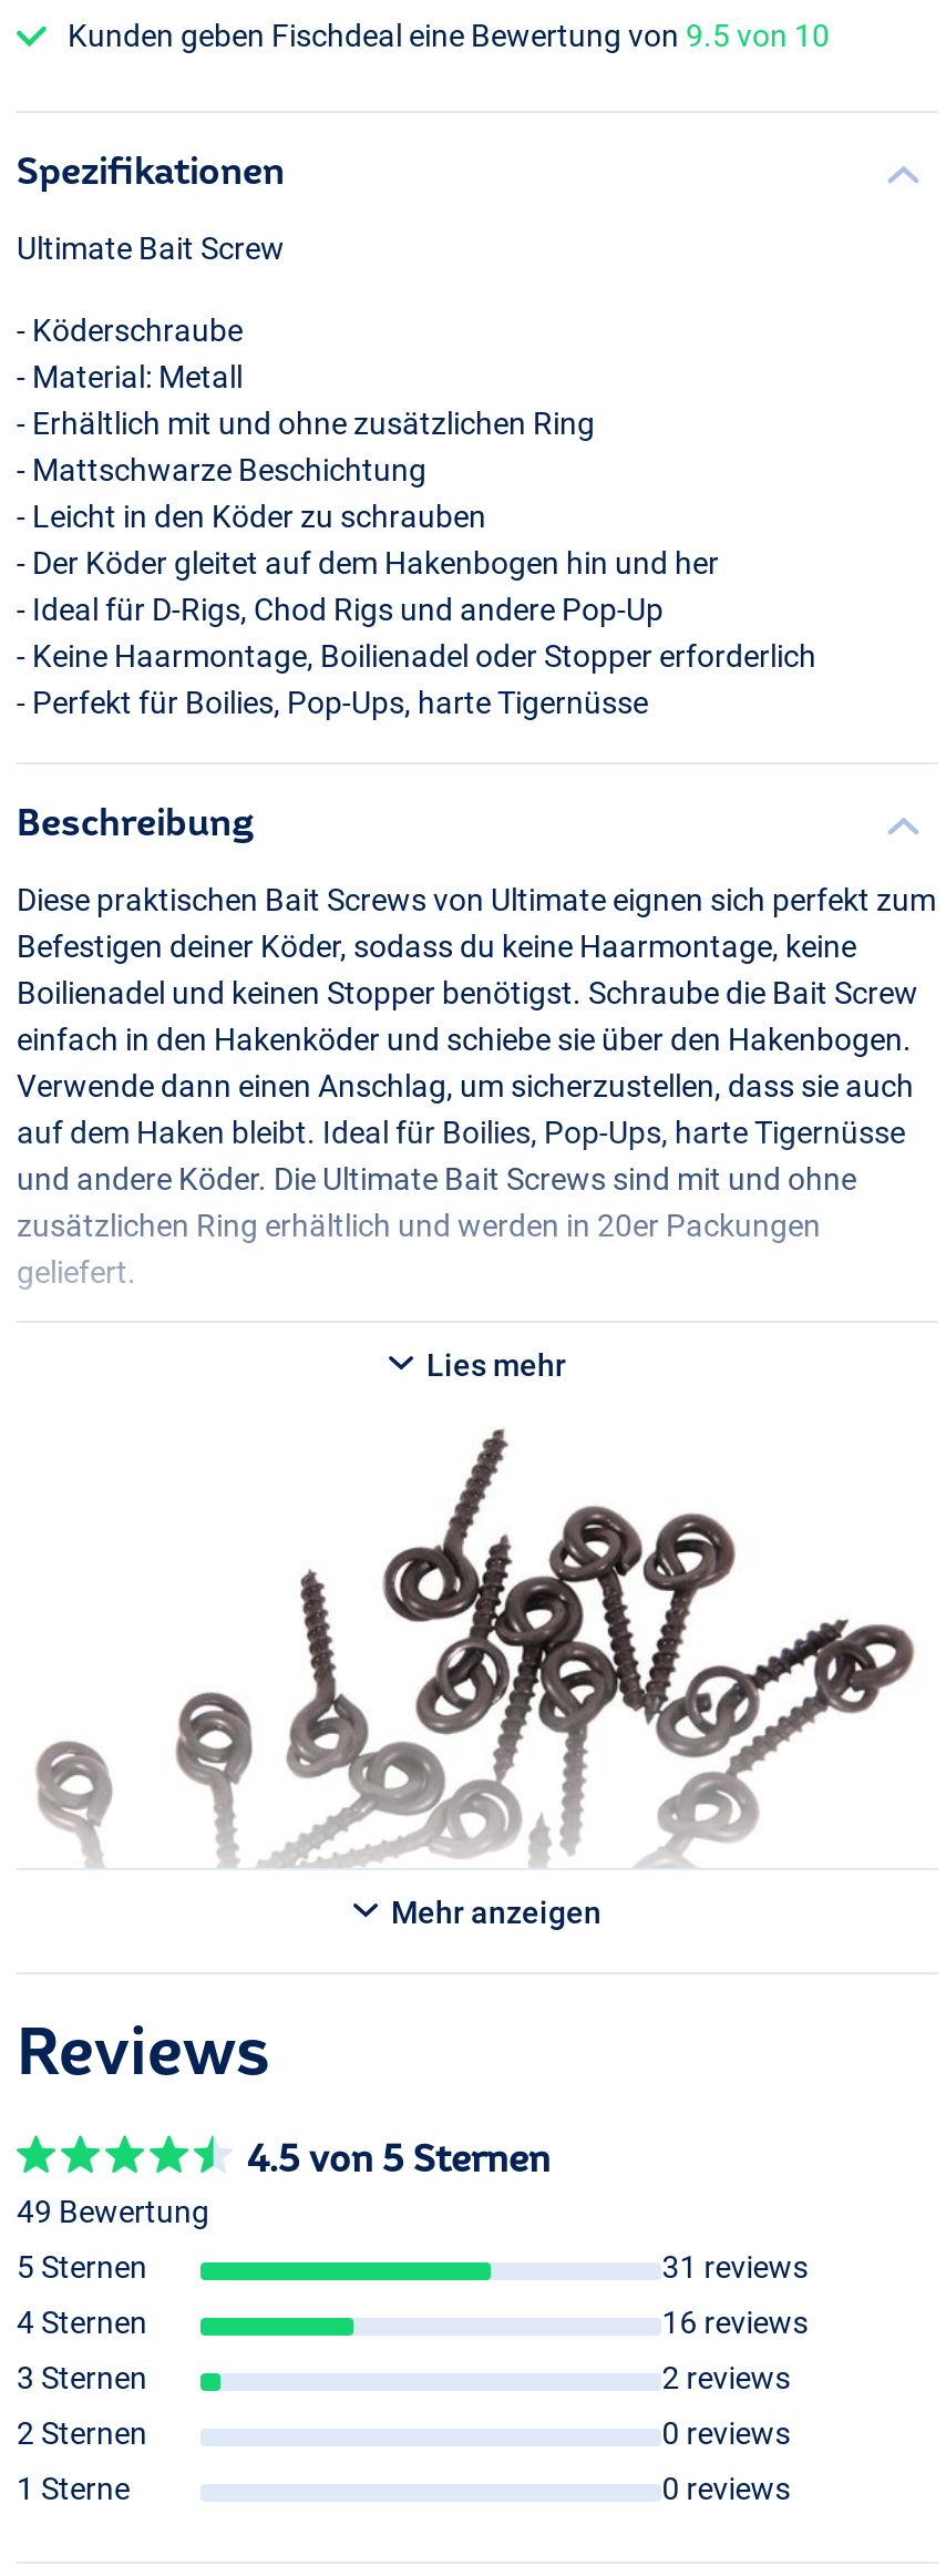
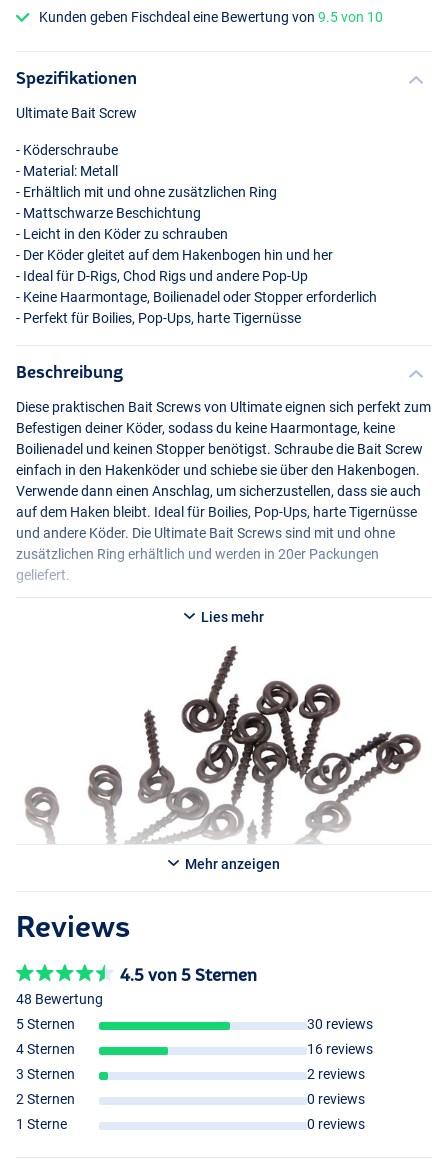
- 49 Bewertung
+ 48 Bewertung

- 31 reviews
+ 30 reviews
